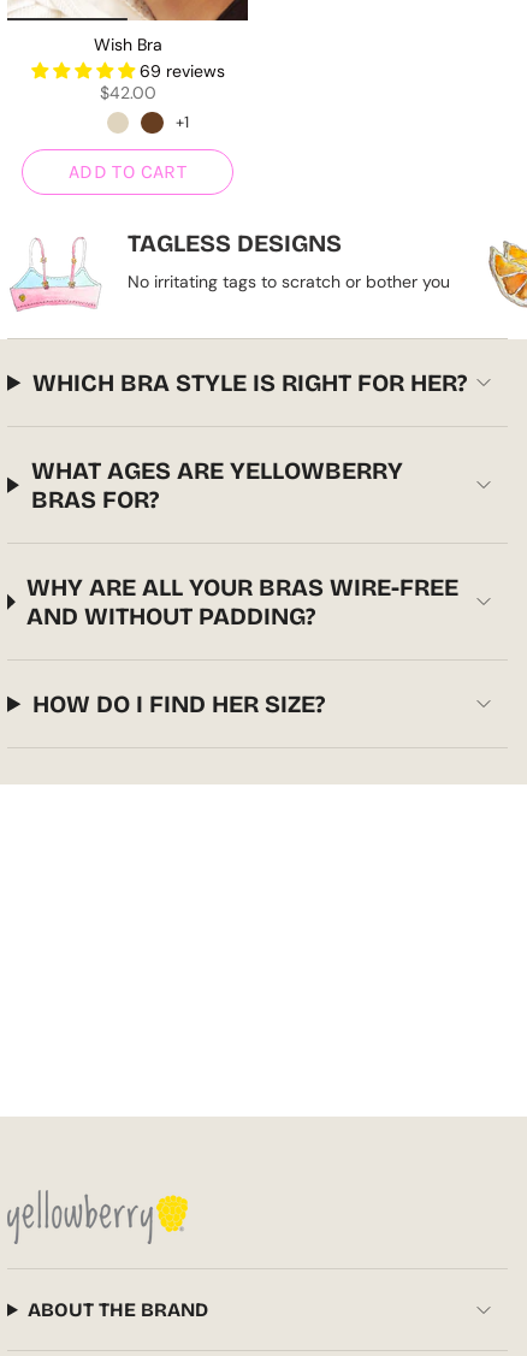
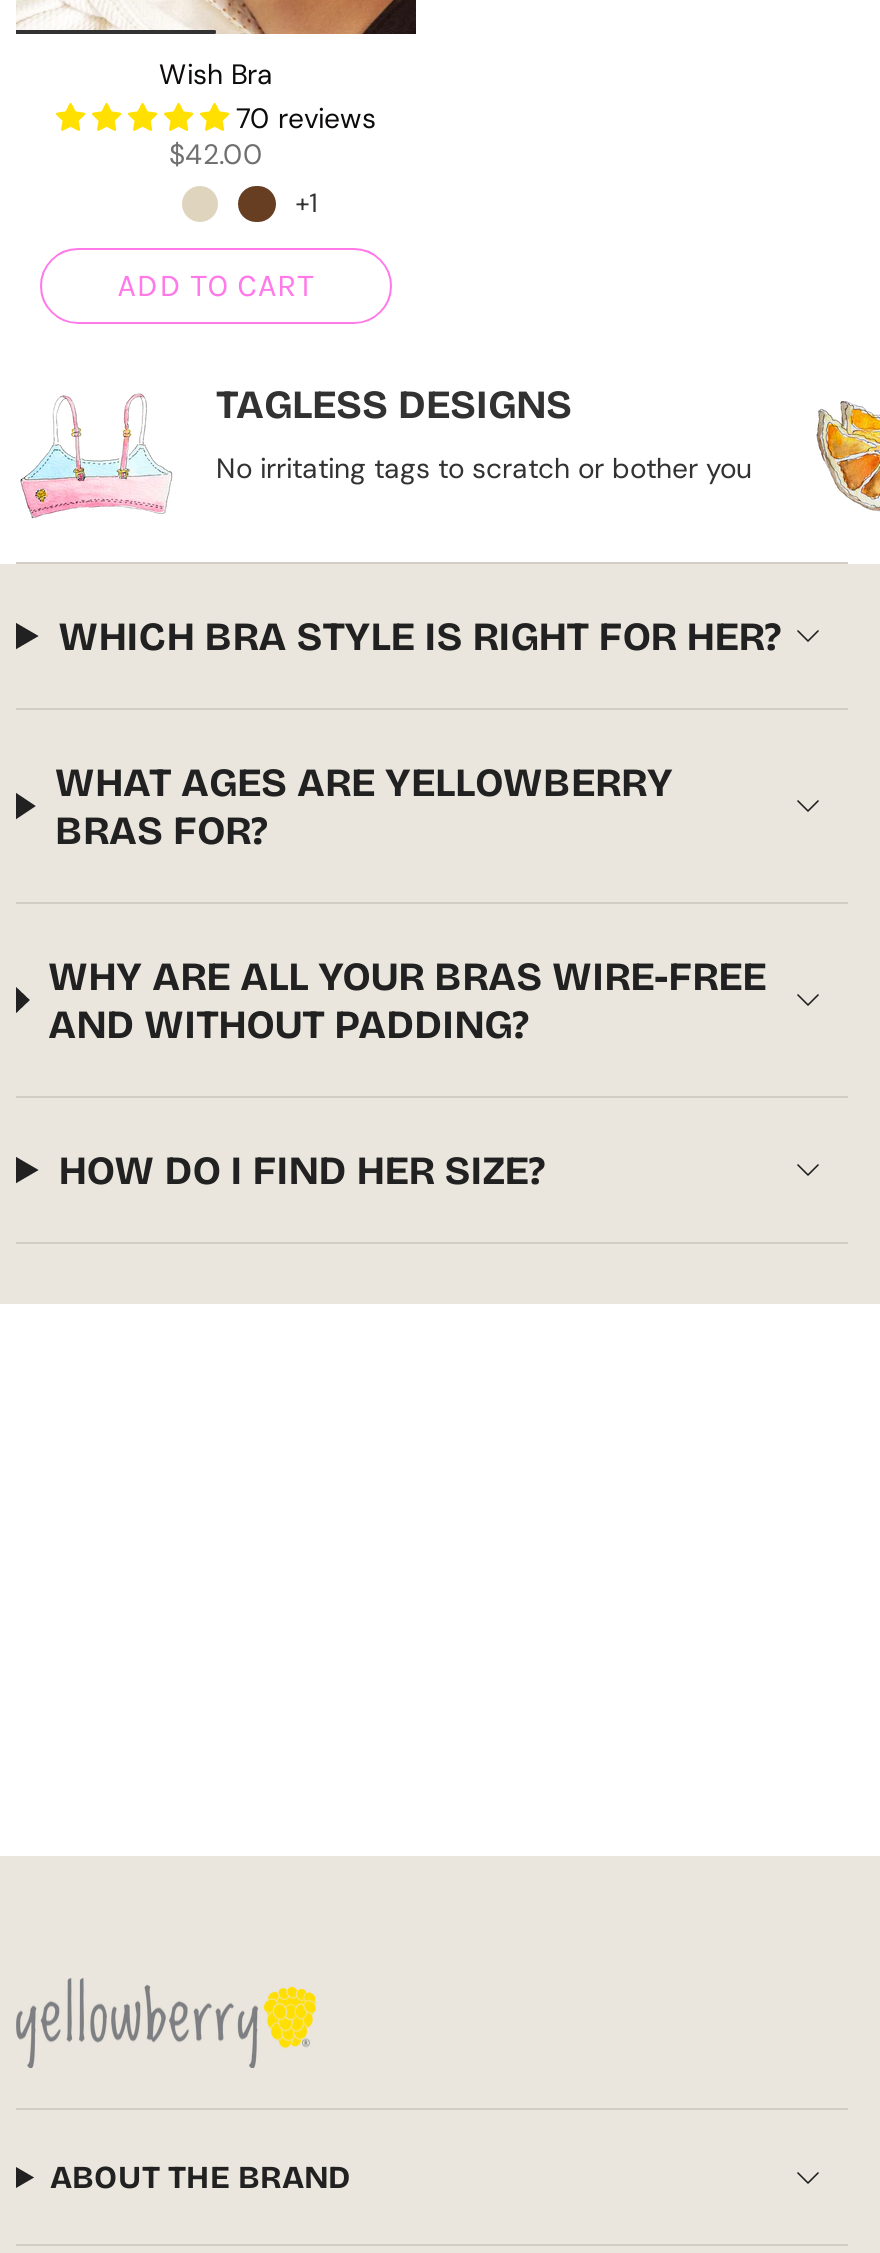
- 69 reviews
+ 70 reviews
